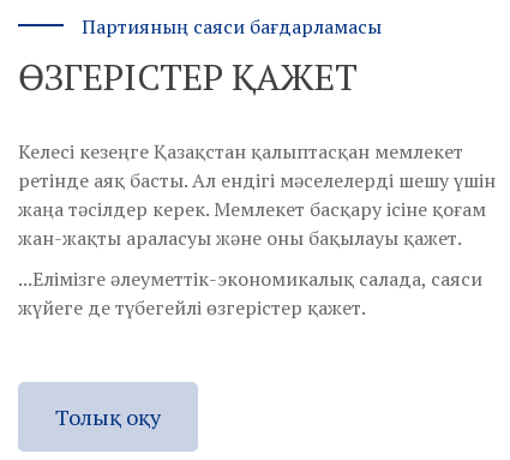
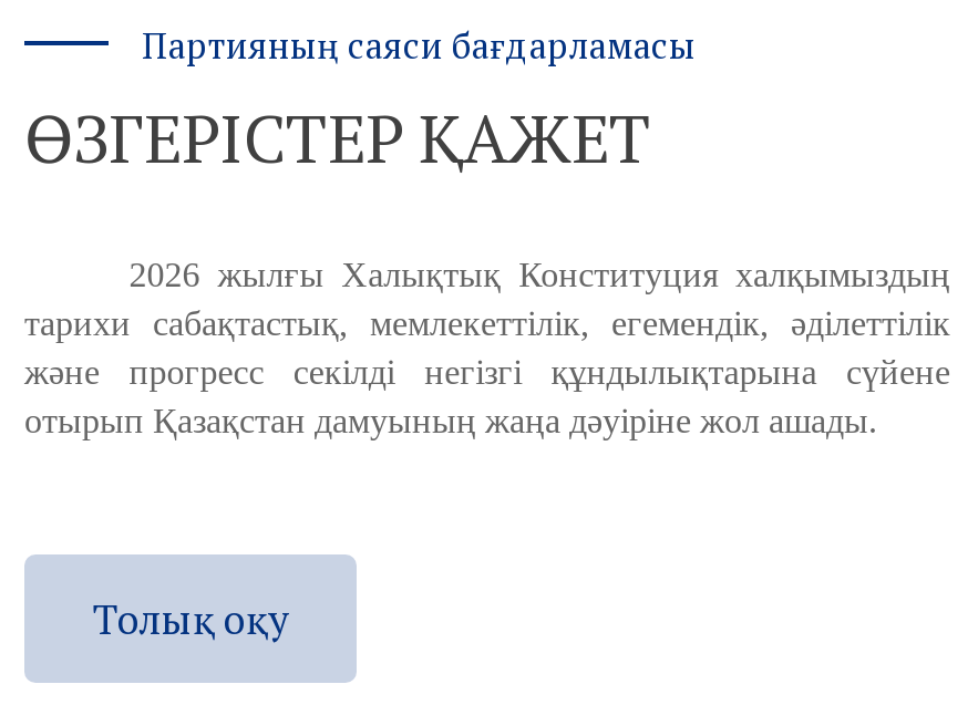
- Келесі кезеңге Қазақстан қалыптасқан мемлекет
- ретінде аяқ басты. Ал ендігі мәселелерді шешу үшін
- жаңа тәсілдер керек. Мемлекет басқару ісіне қоғам
- жан-жақты араласуы және оны бақылауы қажет.
- ...Елімізге әлеуметтік-экономикалық салада, саяси
- жүйеге де түбегейлі өзгерістер қажет.
+ 2026 жылғы Халықтық Конституция халқымыздың
+ тарихи сабақтастық, мемлекеттілік, егемендік, әділеттілік
+ және прогресс секілді негізгі құндылықтарына сүйене
+ отырып Қазақстан дамуының жаңа дәуіріне жол ашады.
